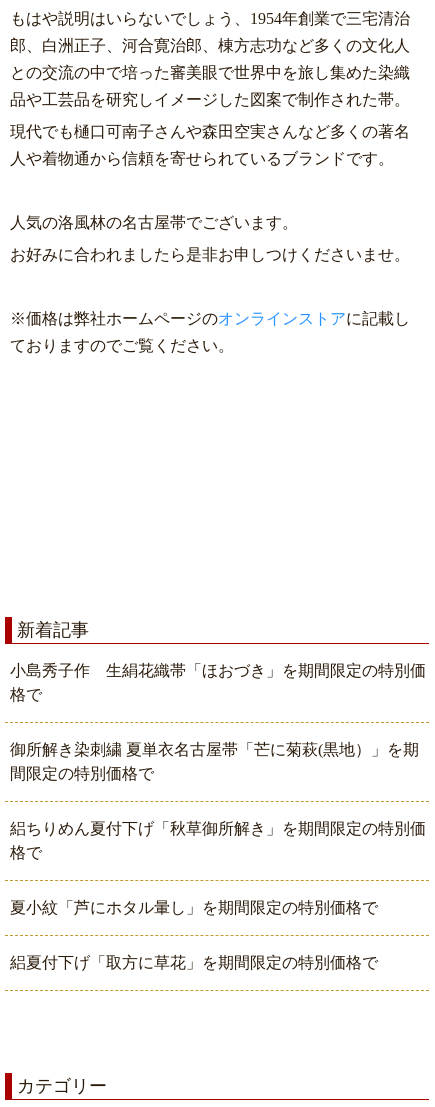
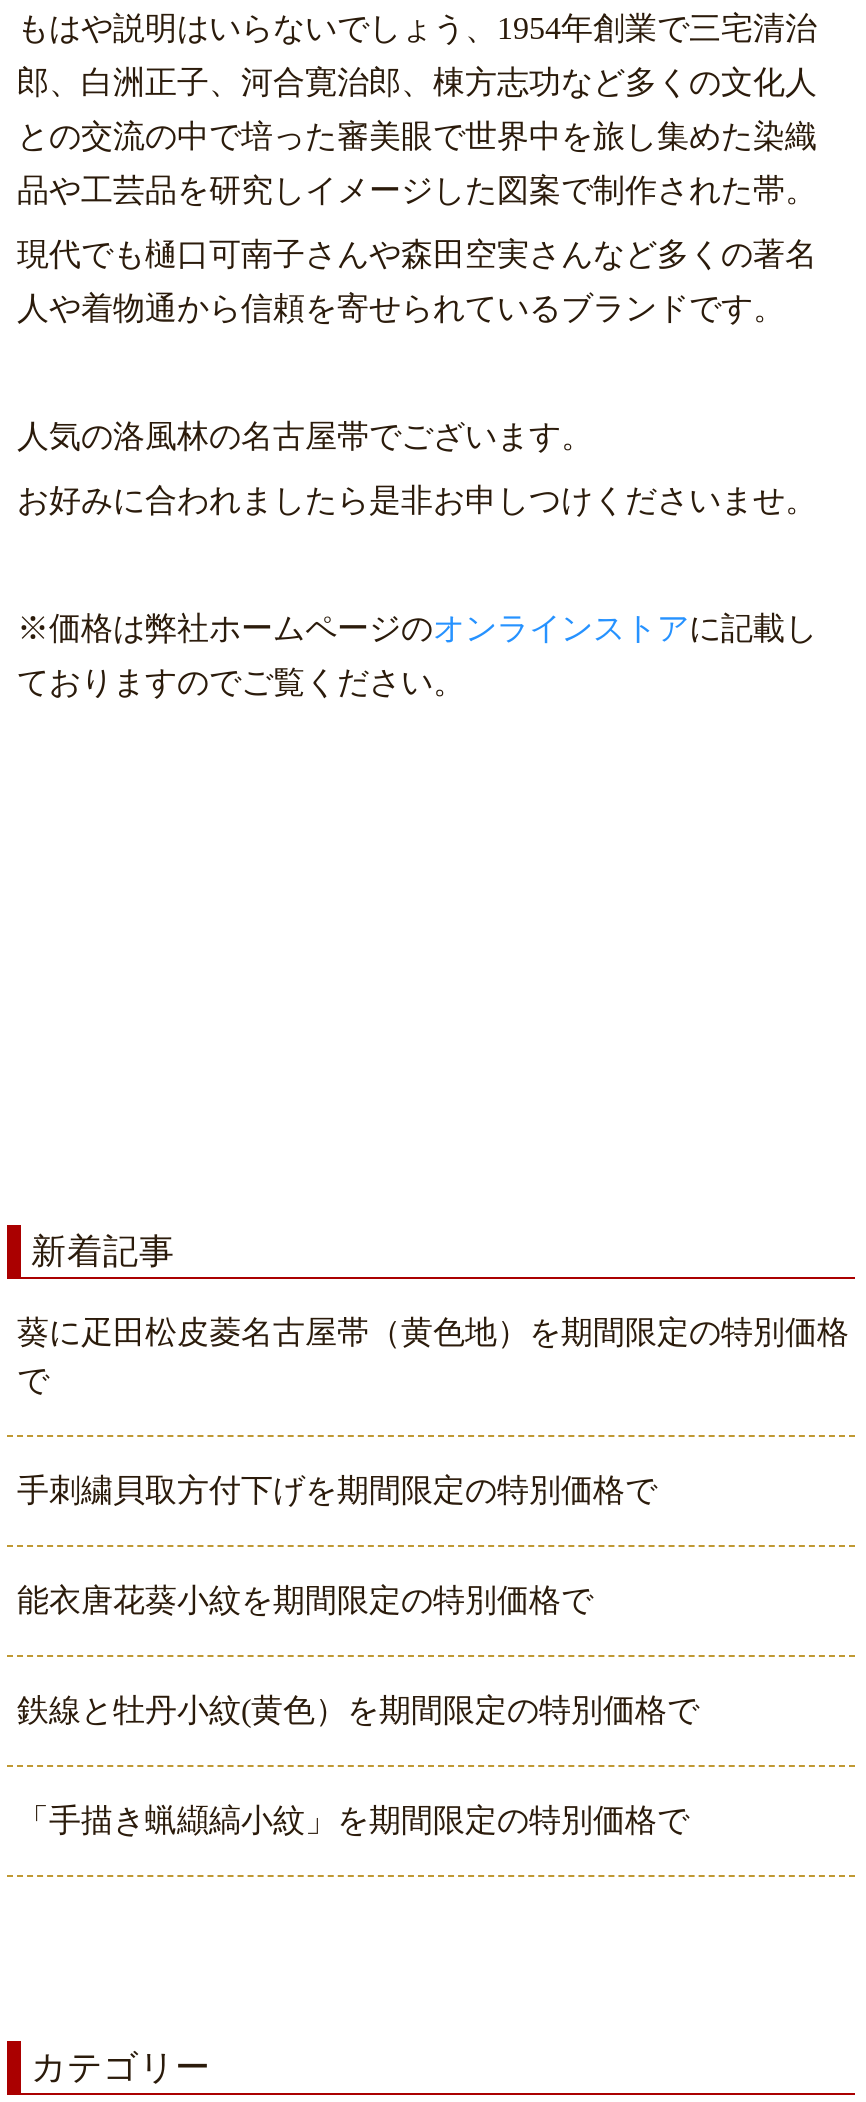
- 小島秀子作 生絹花織帯「ほおづき」を期間限定の特別価
- 格で
+ 葵に疋田松皮菱名古屋帯（黄色地）を期間限定の特別価格
+ で

- 御所解き染刺繍 夏単衣名古屋帯「芒に菊萩(黒地）」を期
- 間限定の特別価格で
+ 手刺繍貝取方付下げを期間限定の特別価格で

- 絽ちりめん夏付下げ「秋草御所解き」を期間限定の特別価
- 格で
+ 能衣唐花葵小紋を期間限定の特別価格で

- 夏小紋「芦にホタル暈し」を期間限定の特別価格で
+ 鉄線と牡丹小紋(黄色）を期間限定の特別価格で

- 絽夏付下げ「取方に草花」を期間限定の特別価格で
+ 「手描き蝋纈縞小紋」を期間限定の特別価格で
